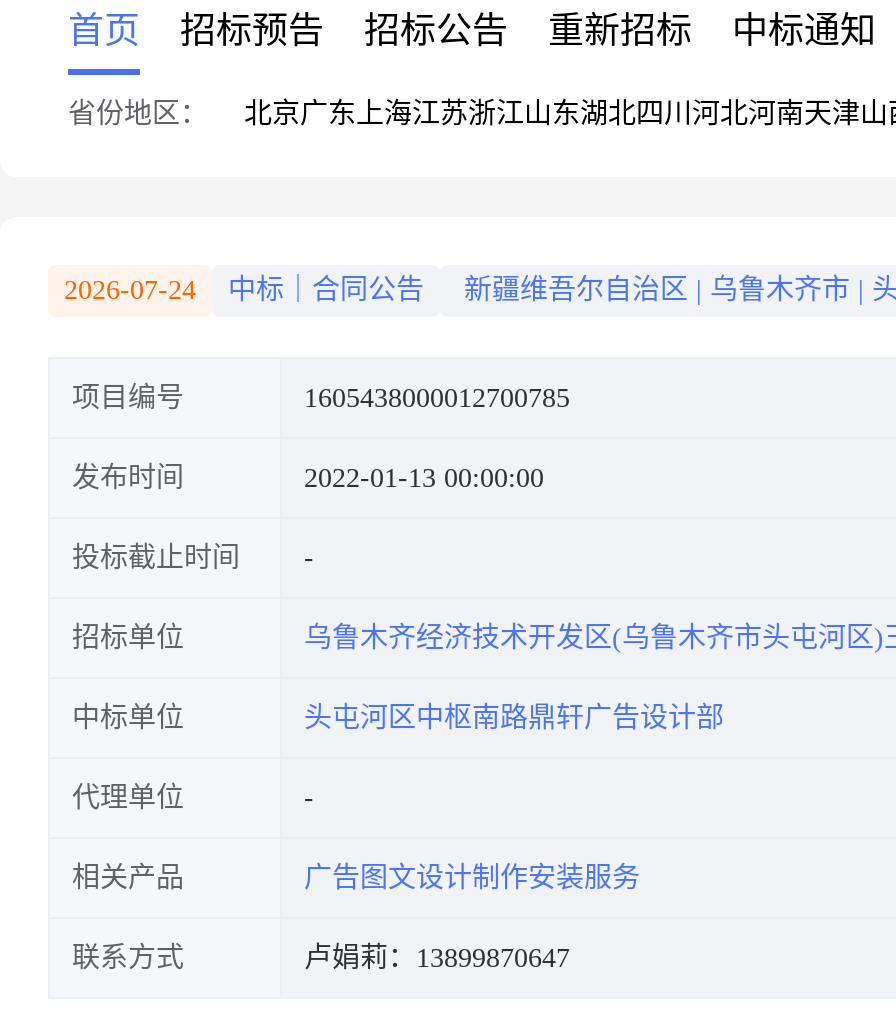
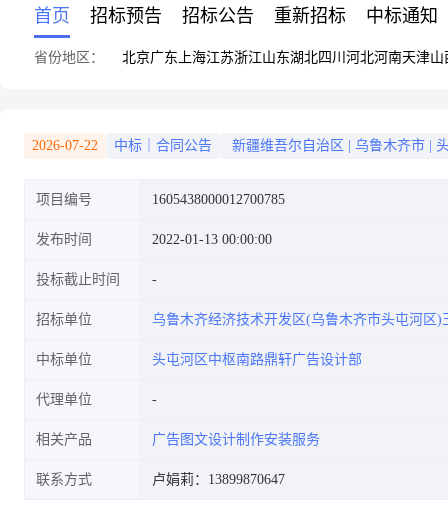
- 2026-07-24
+ 2026-07-22
